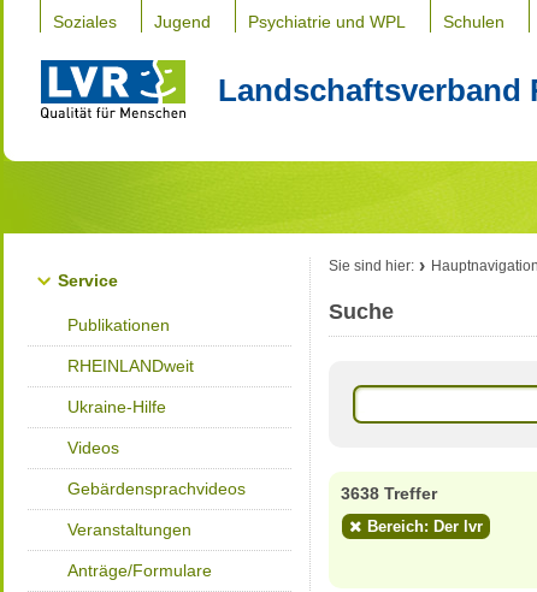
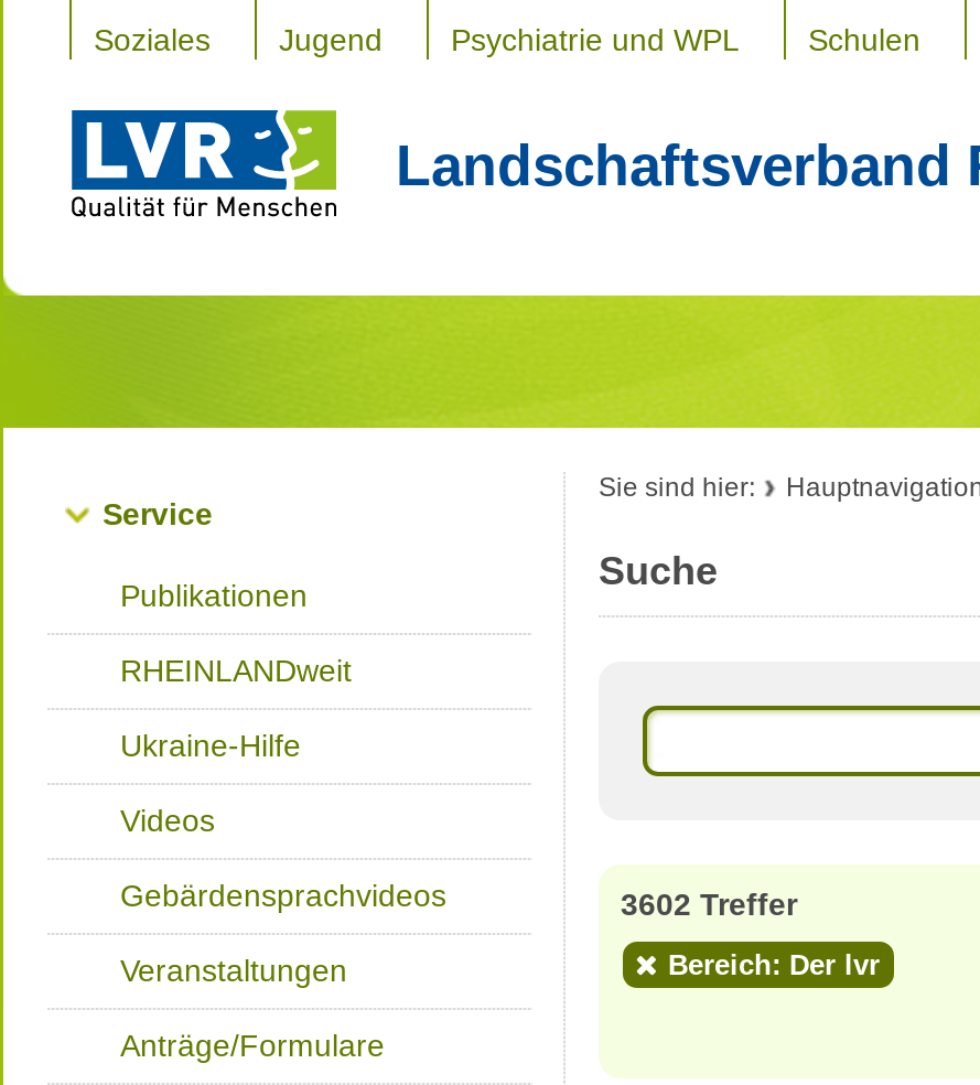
- 3638 Treffer
+ 3602 Treffer
